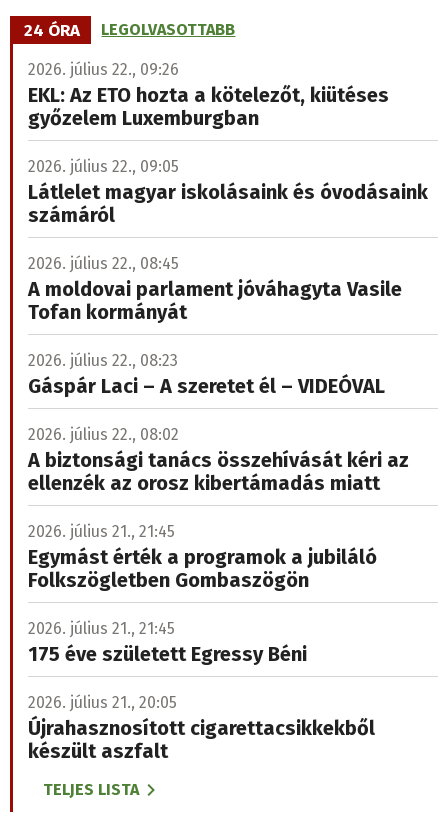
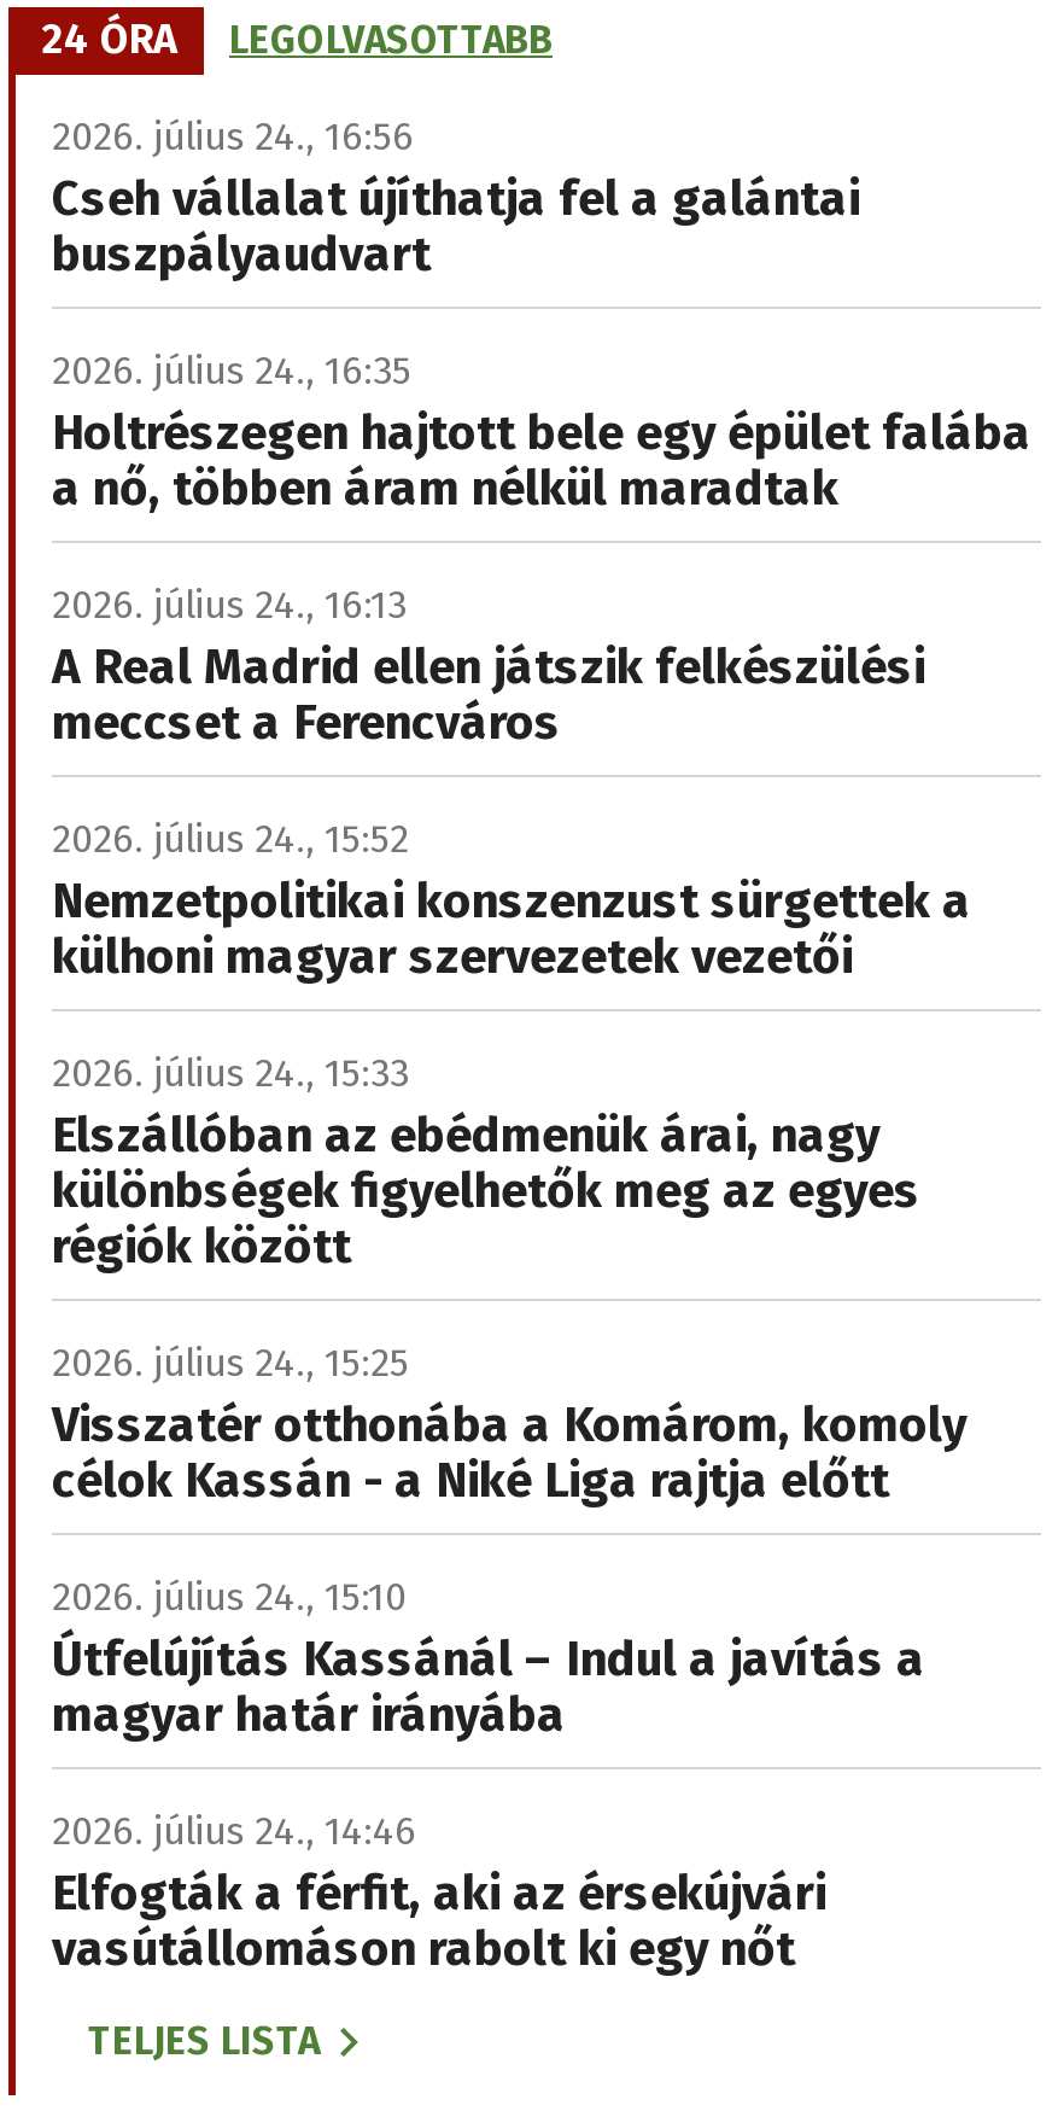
- 2026. július 22., 09:26
- EKL: Az ETO hozta a kötelezőt, kiütéses
- győzelem Luxemburgban
+ 2026. július 24., 16:56
+ Cseh vállalat újíthatja fel a galántai
+ buszpályaudvart

- 2026. július 22., 09:05
- Látlelet magyar iskolásaink és óvodásaink
- számáról
+ 2026. július 24., 16:35
+ Holtrészegen hajtott bele egy épület falába
+ a nő, többen áram nélkül maradtak

- 2026. július 22., 08:45
- A moldovai parlament jóváhagyta Vasile
- Tofan kormányát
+ 2026. július 24., 16:13
+ A Real Madrid ellen játszik felkészülési
+ meccset a Ferencváros

- 2026. július 22., 08:23
- Gáspár Laci – A szeretet él – VIDEÓVAL
+ 2026. július 24., 15:52
+ Nemzetpolitikai konszenzust sürgettek a
+ külhoni magyar szervezetek vezetői

- 2026. július 22., 08:02
- A biztonsági tanács összehívását kéri az
- ellenzék az orosz kibertámadás miatt
+ 2026. július 24., 15:33
+ Elszállóban az ebédmenük árai, nagy
+ különbségek figyelhetők meg az egyes
+ régiók között

- 2026. július 21., 21:45
- Egymást érték a programok a jubiláló
- Folkszögletben Gombaszögön
+ 2026. július 24., 15:25
+ Visszatér otthonába a Komárom, komoly
+ célok Kassán - a Niké Liga rajtja előtt

- 2026. július 21., 21:45
- 175 éve született Egressy Béni
+ 2026. július 24., 15:10
+ Útfelújítás Kassánál – Indul a javítás a
+ magyar határ irányába

- 2026. július 21., 20:05
- Újrahasznosított cigarettacsikkekből
- készült aszfalt
+ 2026. július 24., 14:46
+ Elfogták a férfit, aki az érsekújvári
+ vasútállomáson rabolt ki egy nőt
